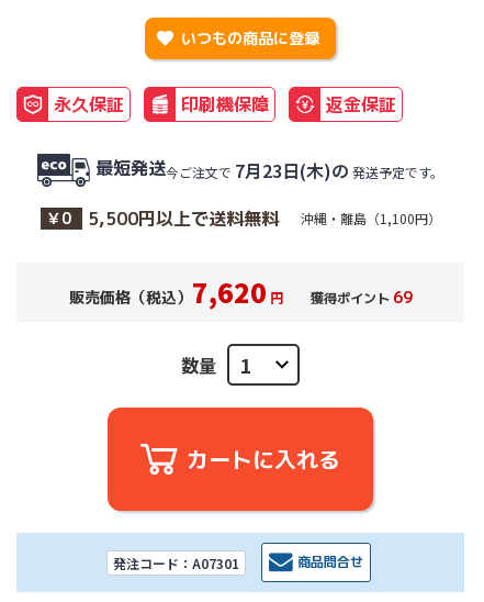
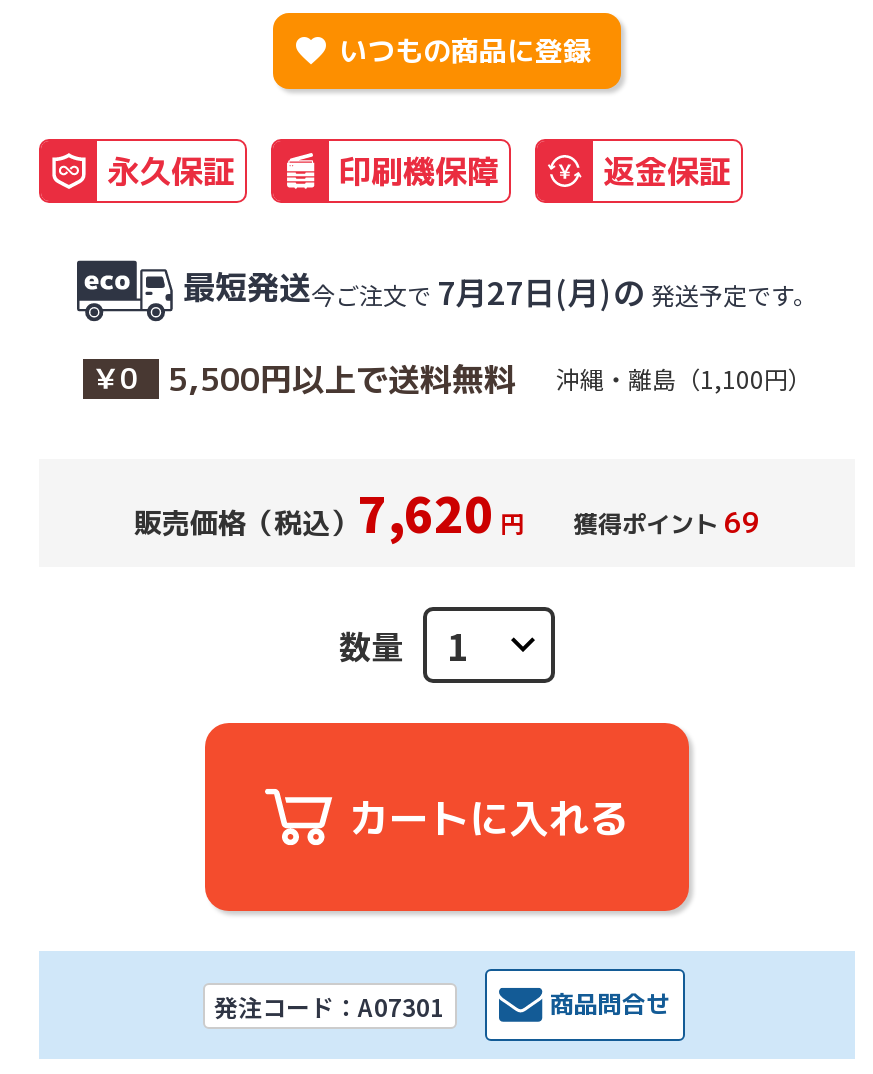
- 最短発送今ご注文で 7月23日(木)の 発送予定です。
+ 最短発送今ご注文で 7月27日(月)の 発送予定です。
